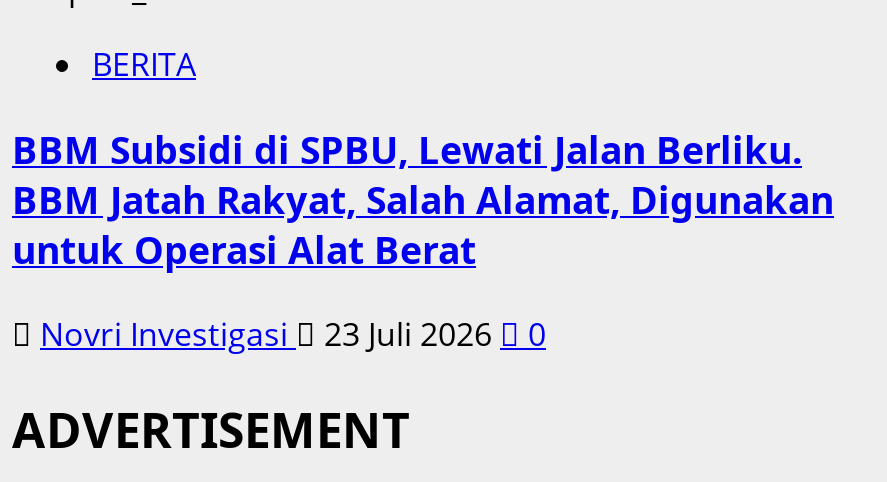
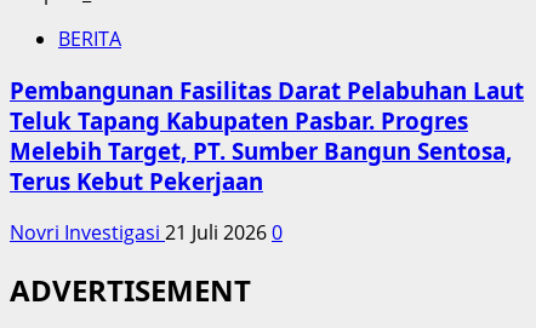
- BBM Subsidi di SPBU, Lewati Jalan Berliku.
- BBM Jatah Rakyat, Salah Alamat, Digunakan
- untuk Operasi Alat Berat
+ Pembangunan Fasilitas Darat Pelabuhan Laut
+ Teluk Tapang Kabupaten Pasbar. Progres
+ Melebih Target, PT. Sumber Bangun Sentosa,
+ Terus Kebut Pekerjaan

- Novri Investigasi 23 Juli 2026
- 0
+ Novri Investigasi 21 Juli 2026 0
